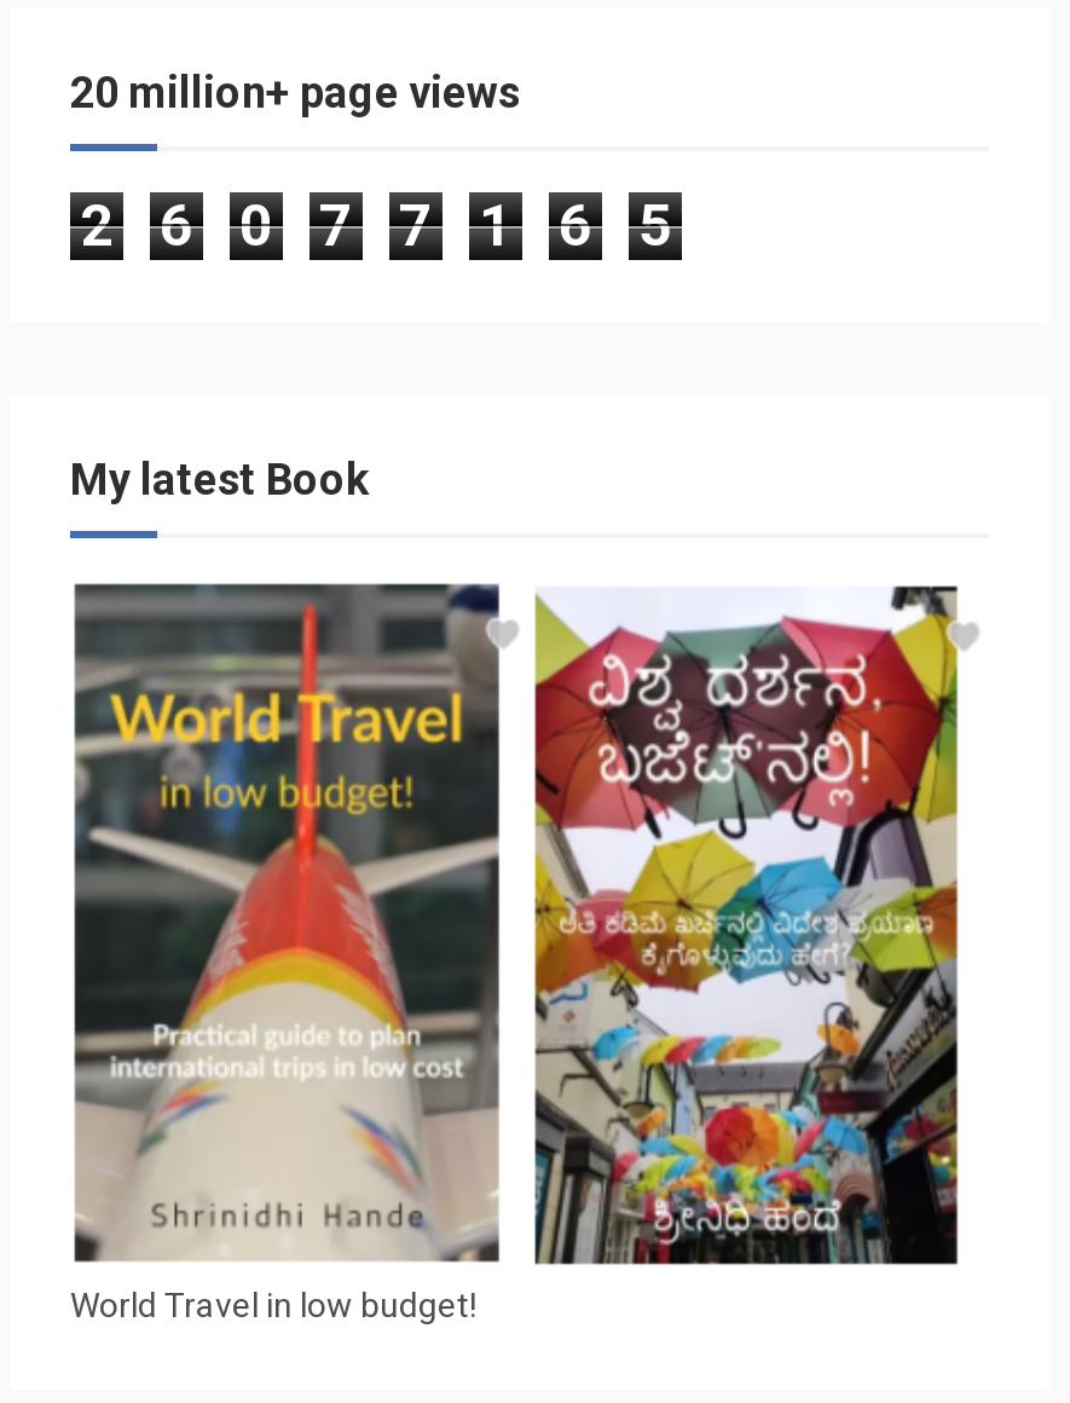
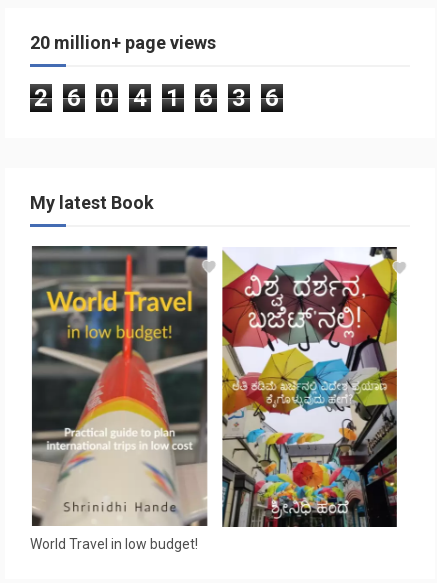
- 7
- 7
+ 4

- 5
+ 3
+ 6
